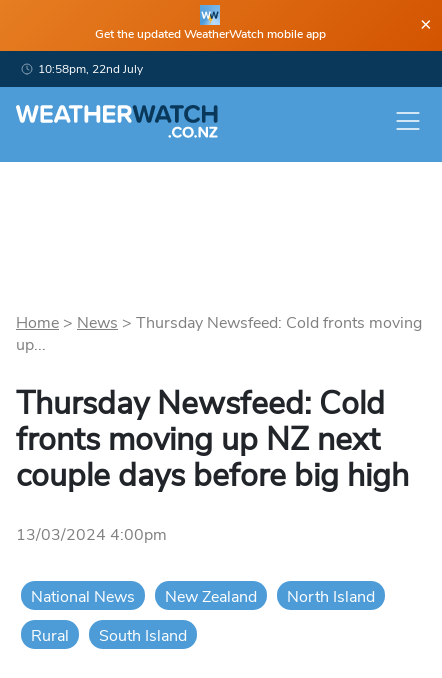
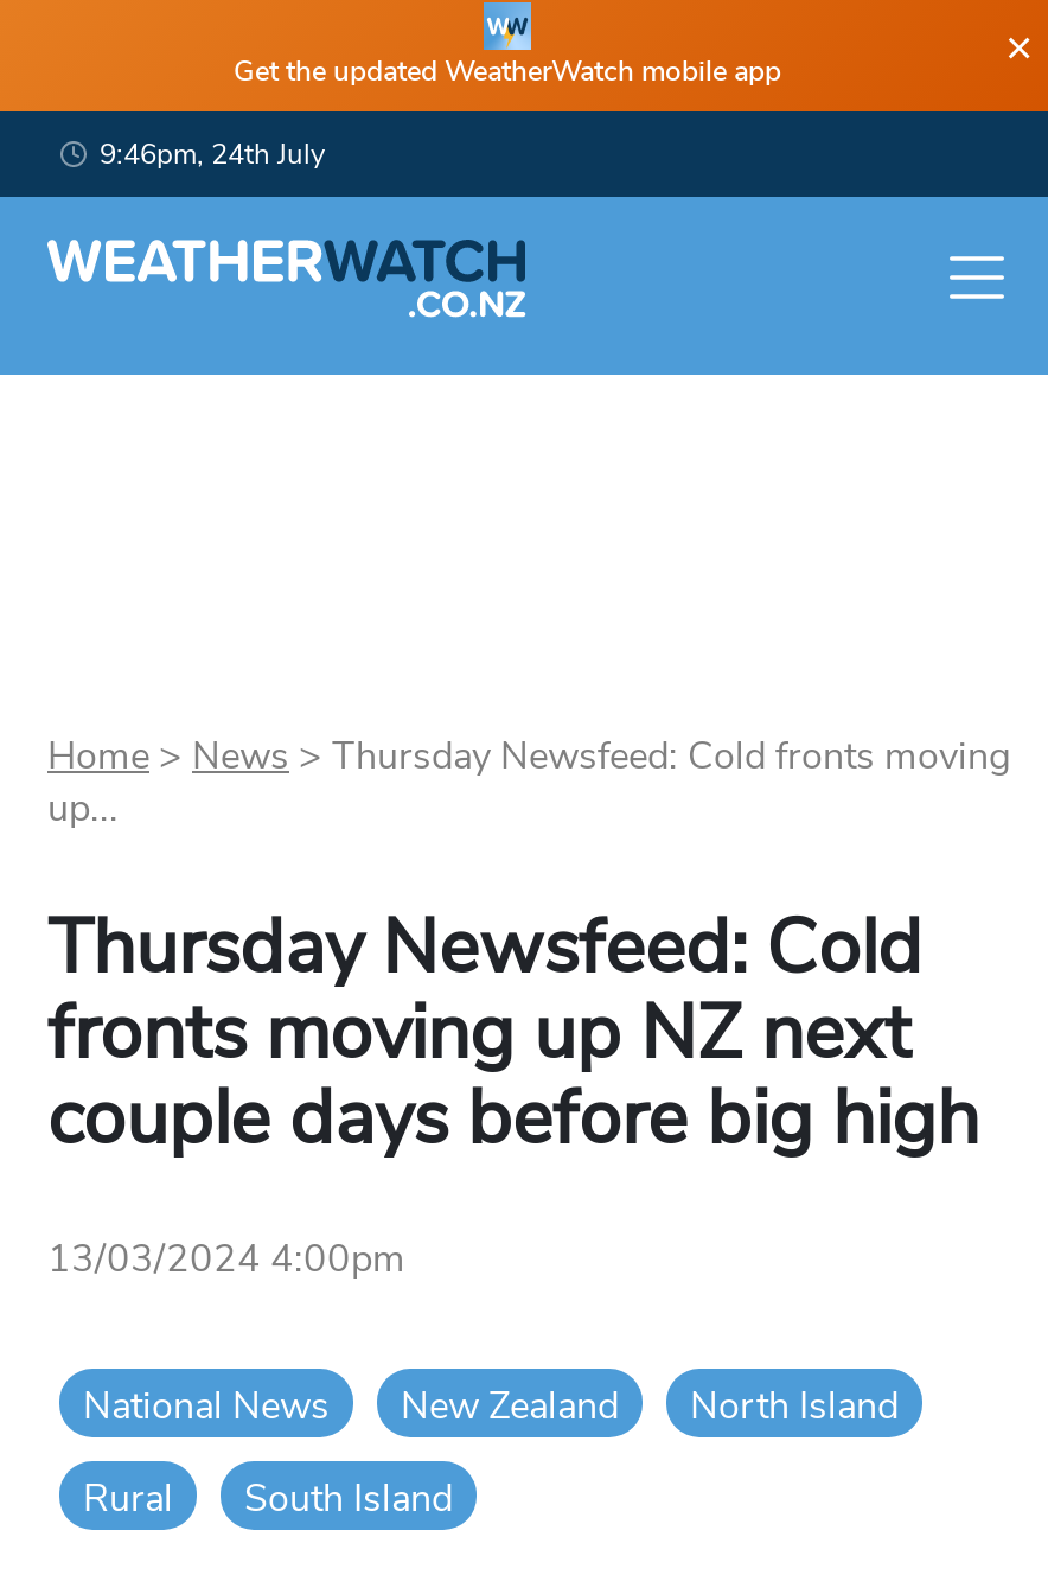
- 10:58pm, 22nd July
+ 9:46pm, 24th July
